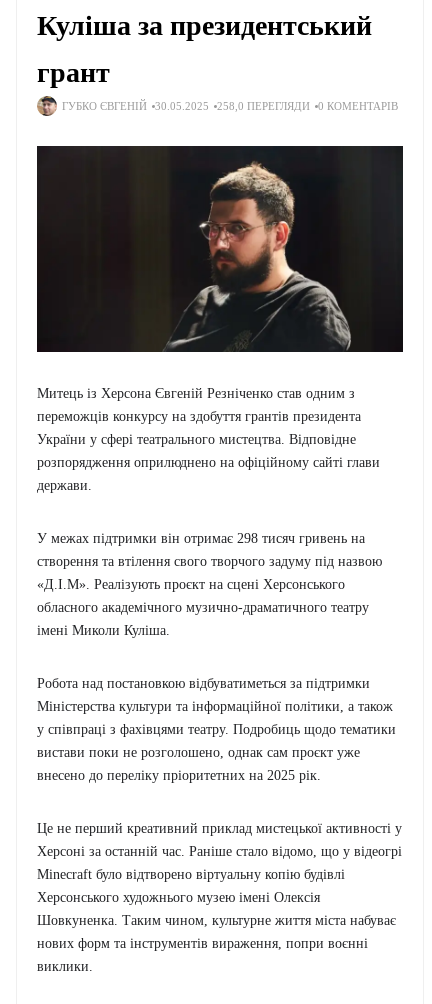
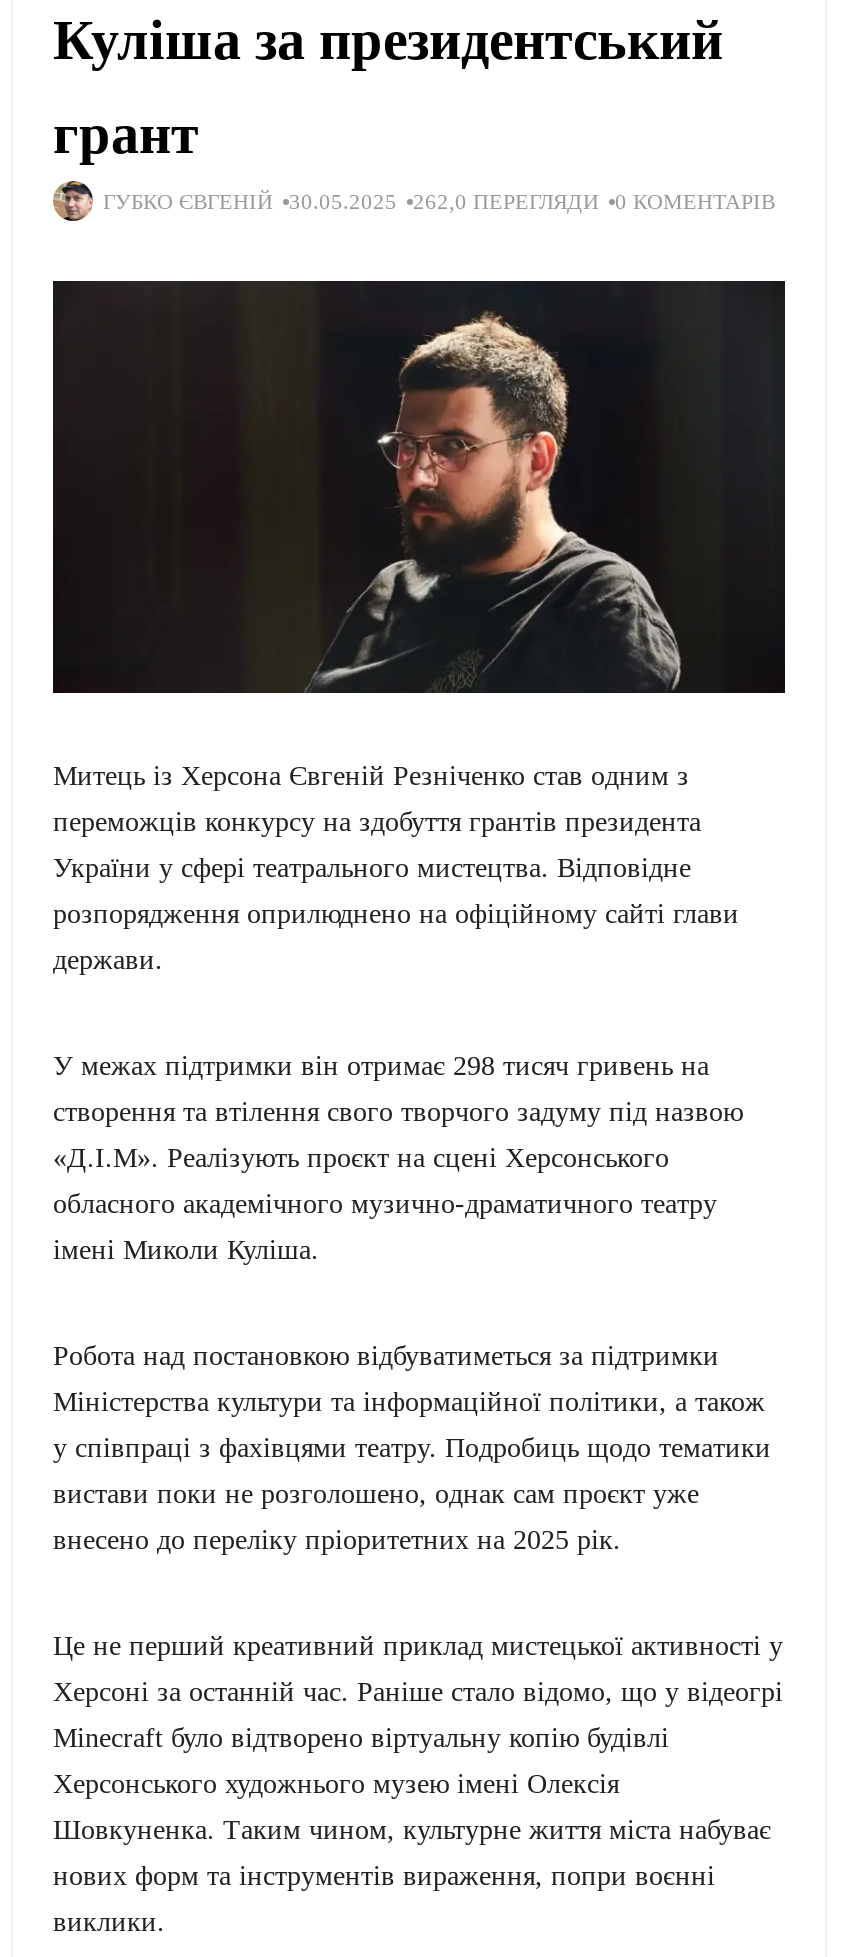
- ГУБКО ЄВГЕНІЙ 30.05.2025 258,0 ПЕРЕГЛЯДИ 0 КОМЕНТАРІВ
+ ГУБКО ЄВГЕНІЙ 30.05.2025 262,0 ПЕРЕГЛЯДИ 0 КОМЕНТАРІВ
